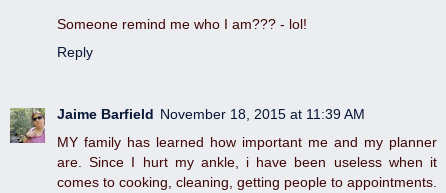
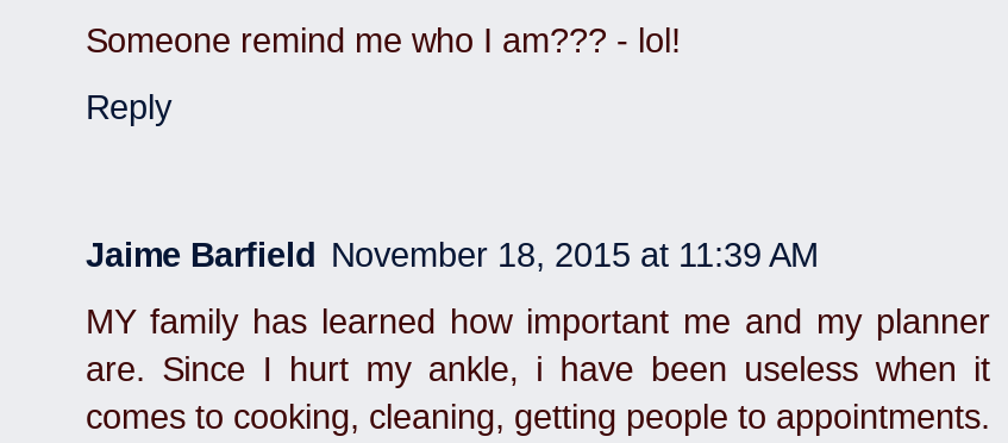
- [image]
